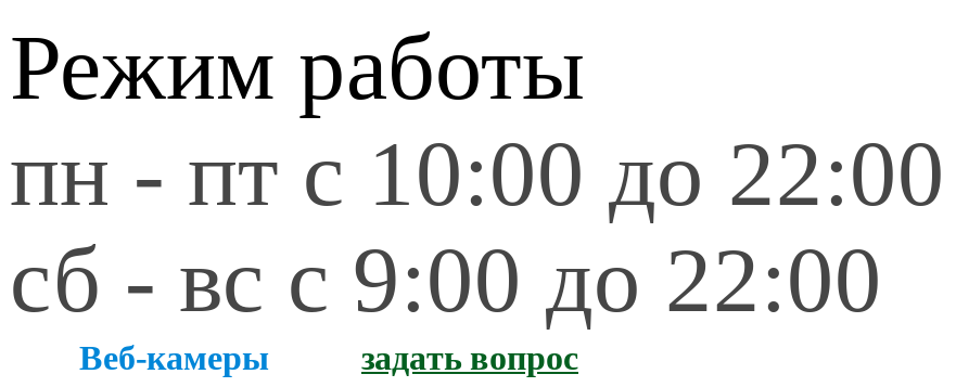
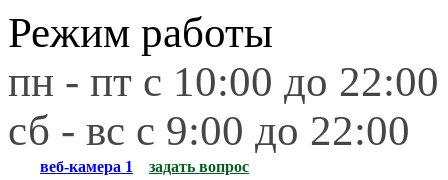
- Веб-камеры
+ веб-камера 1
